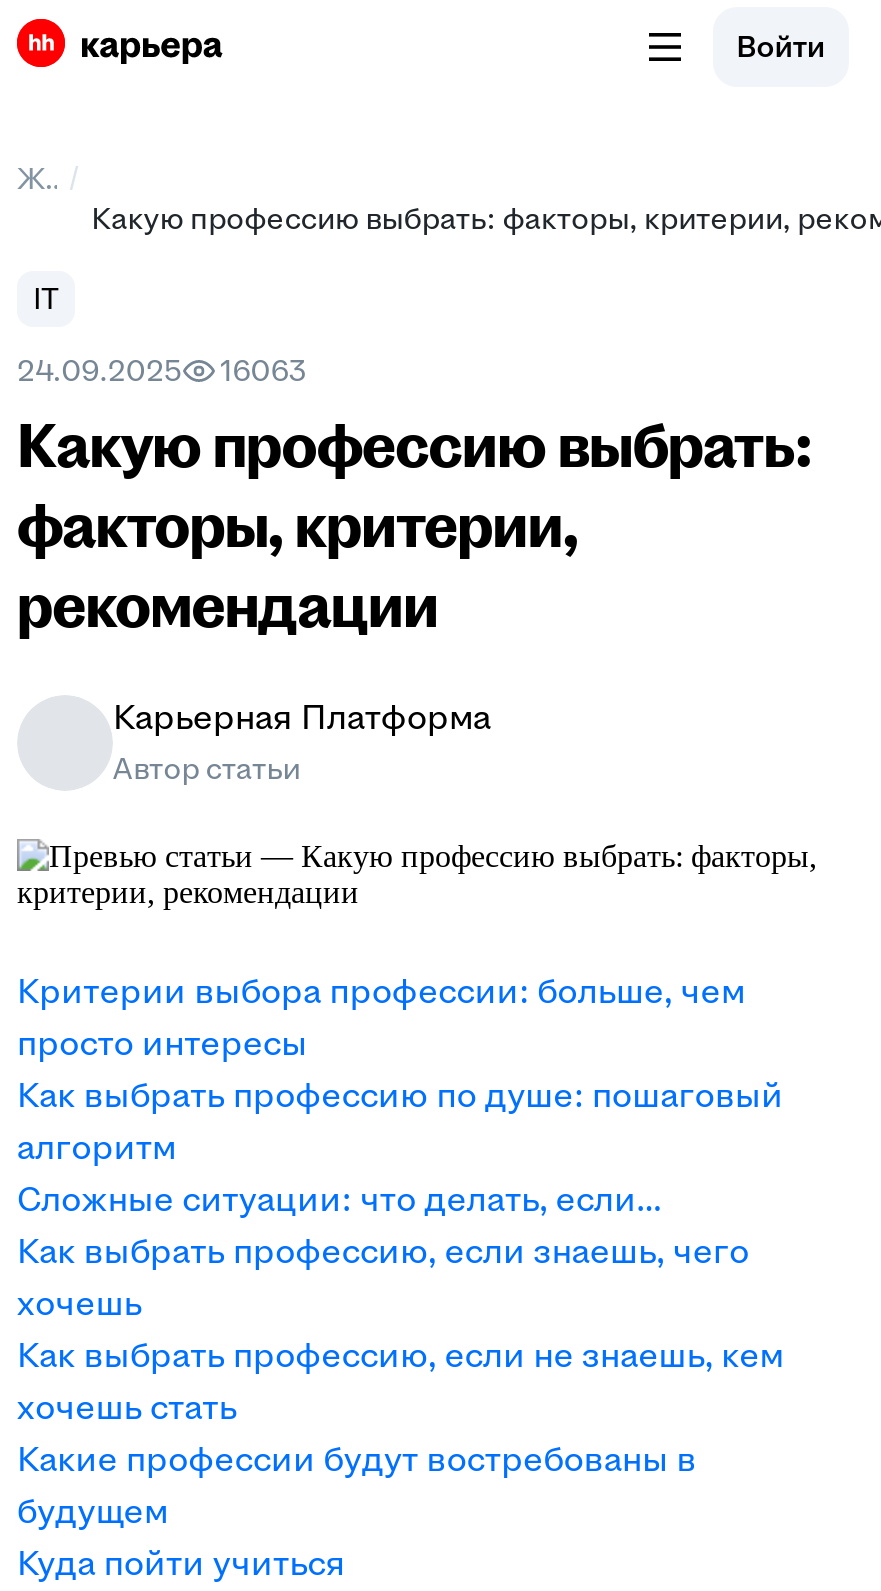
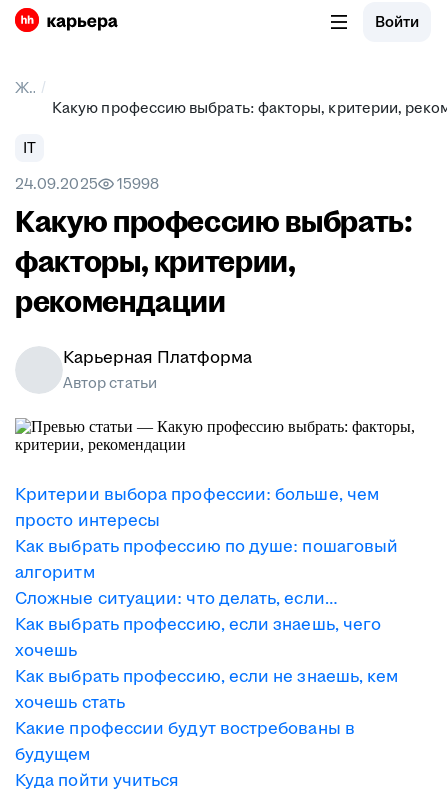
- 24.09.2025 16063
+ 24.09.2025 15998
